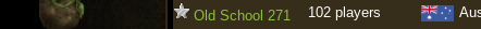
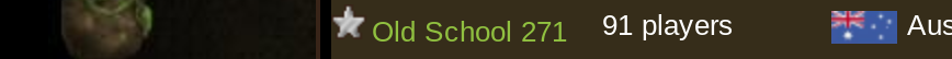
- Old School 271 102 players
+ Old School 271 91 players
